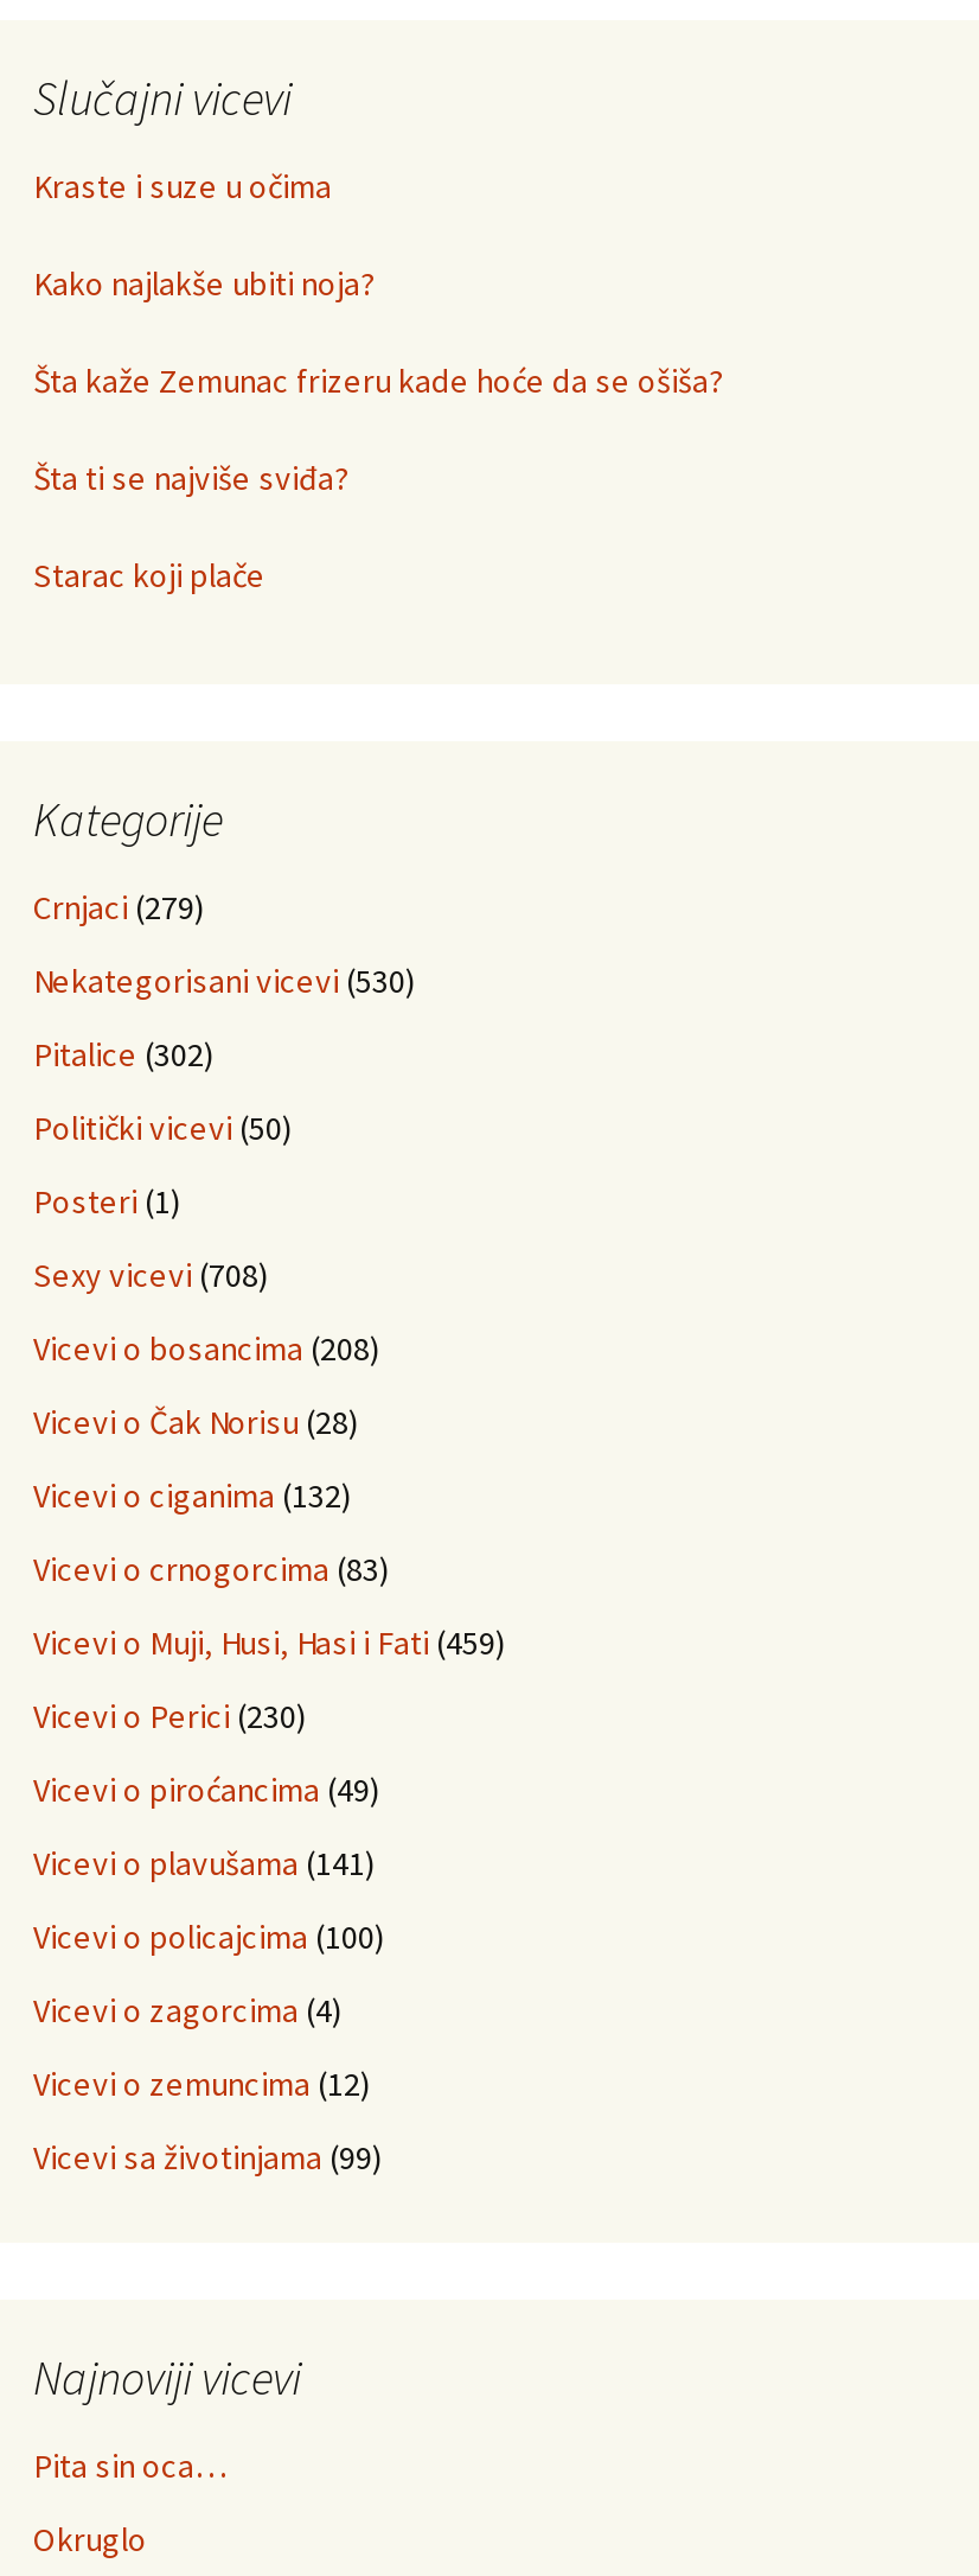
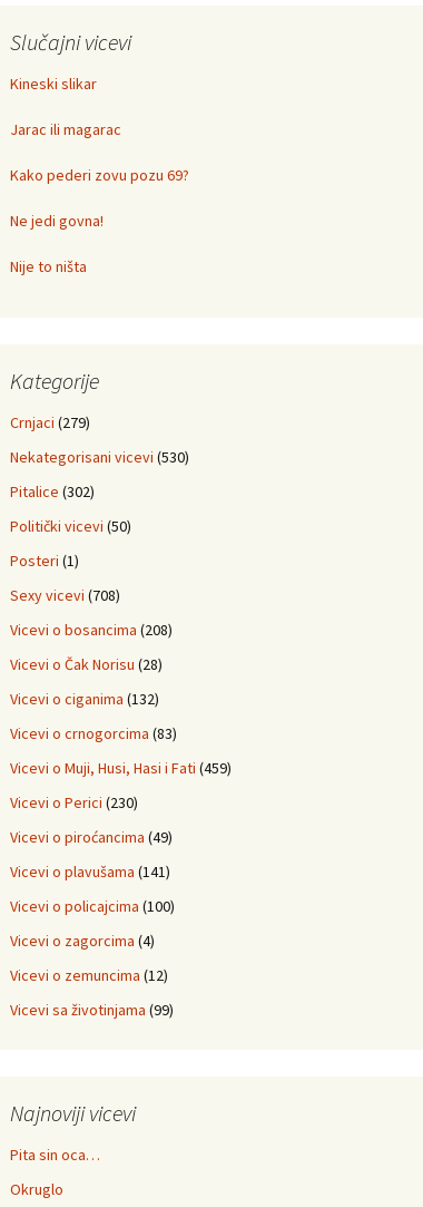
- Kraste i suze u očima
+ Kineski slikar

- Kako najlakše ubiti noja?
+ Jarac ili magarac

- Šta kaže Zemunac frizeru kade hoće da se ošiša?
+ Kako pederi zovu pozu 69?

- Šta ti se najviše sviđa?
+ Ne jedi govna!

- Starac koji plače
+ Nije to ništa
